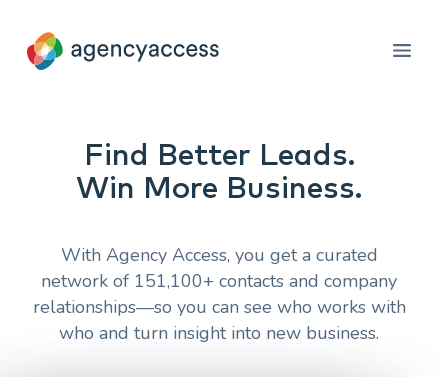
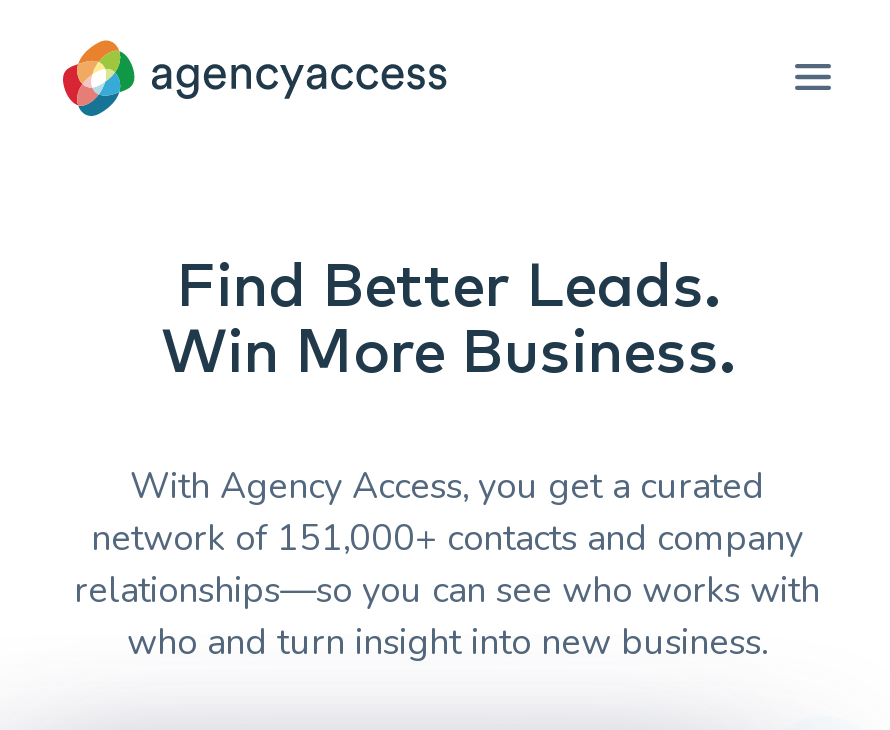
- network of 151,100+ contacts and company
+ network of 151,000+ contacts and company
